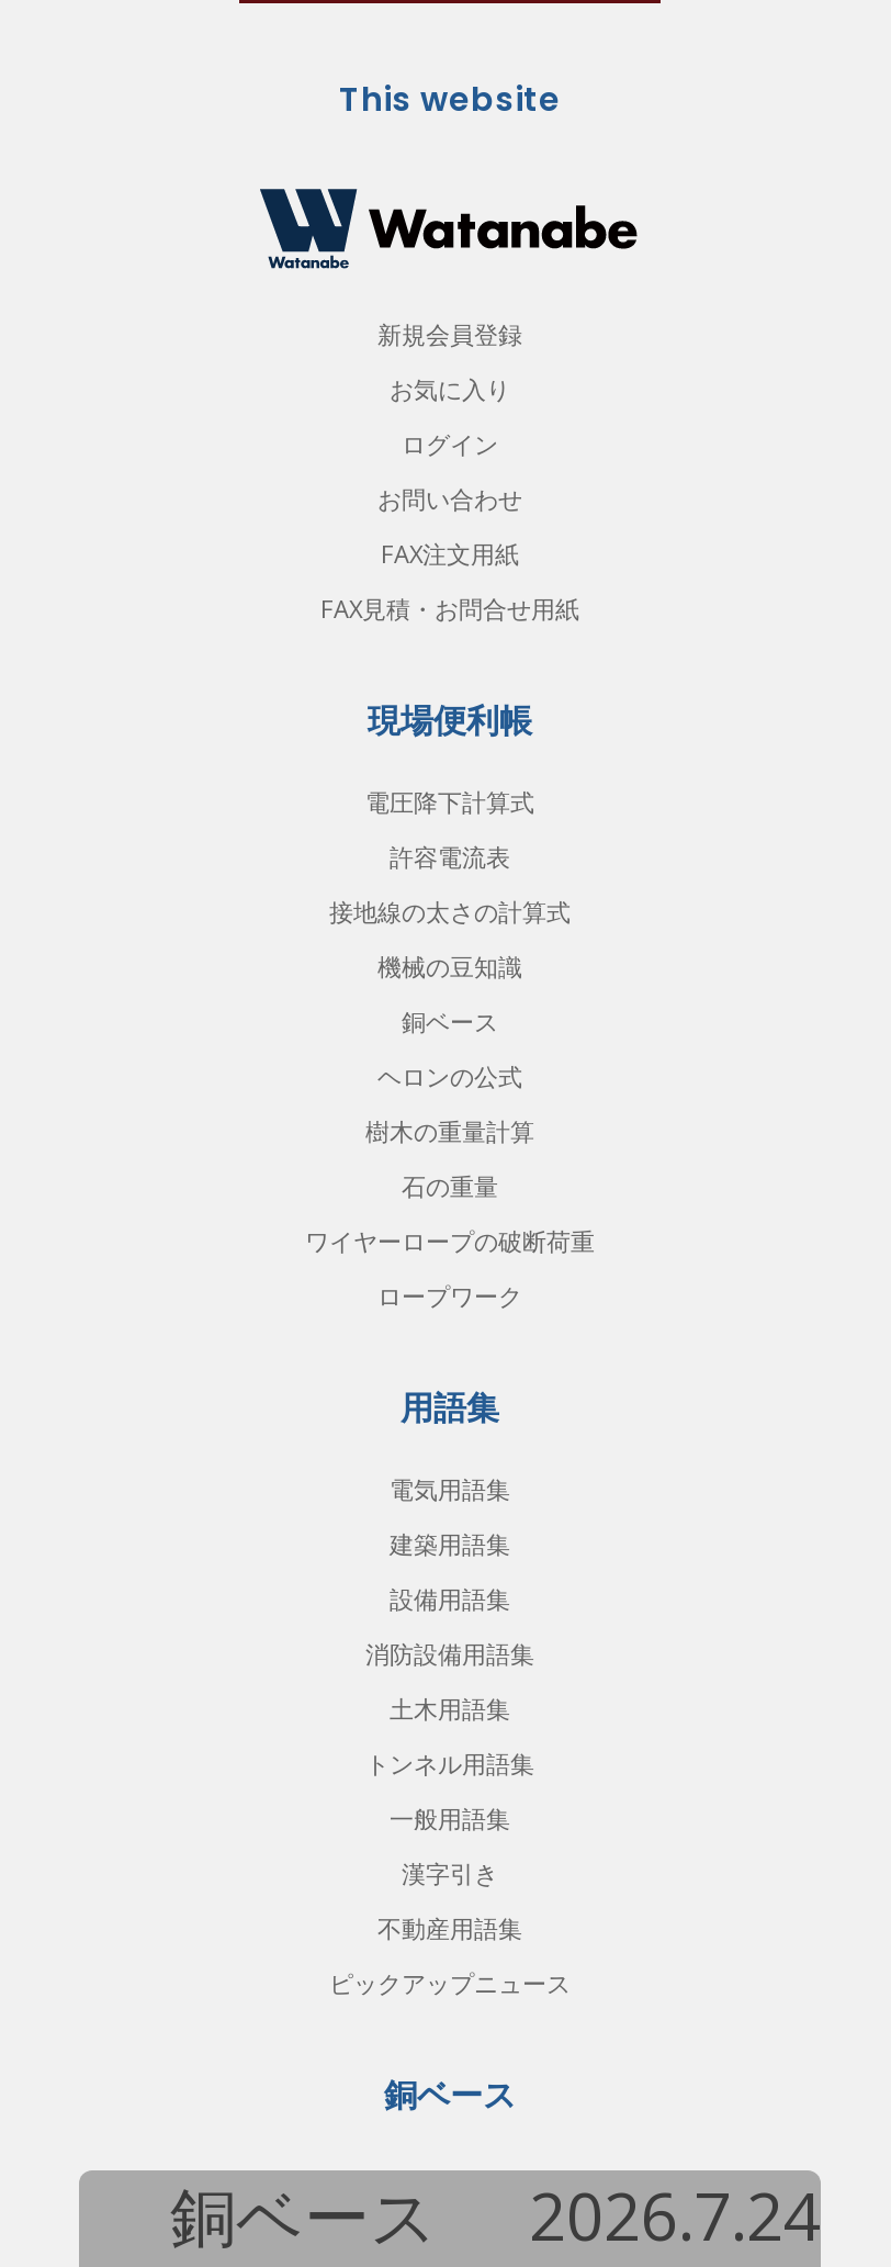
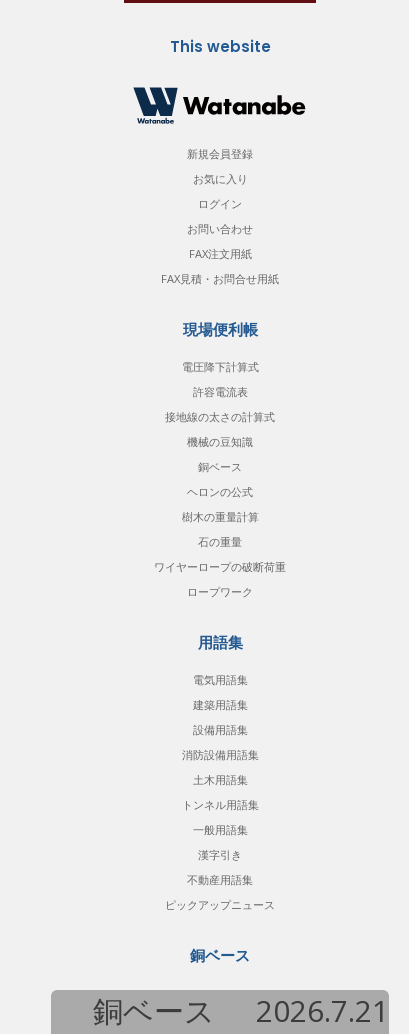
- 銅ベース 2026.7.24
+ 銅ベース 2026.7.21
